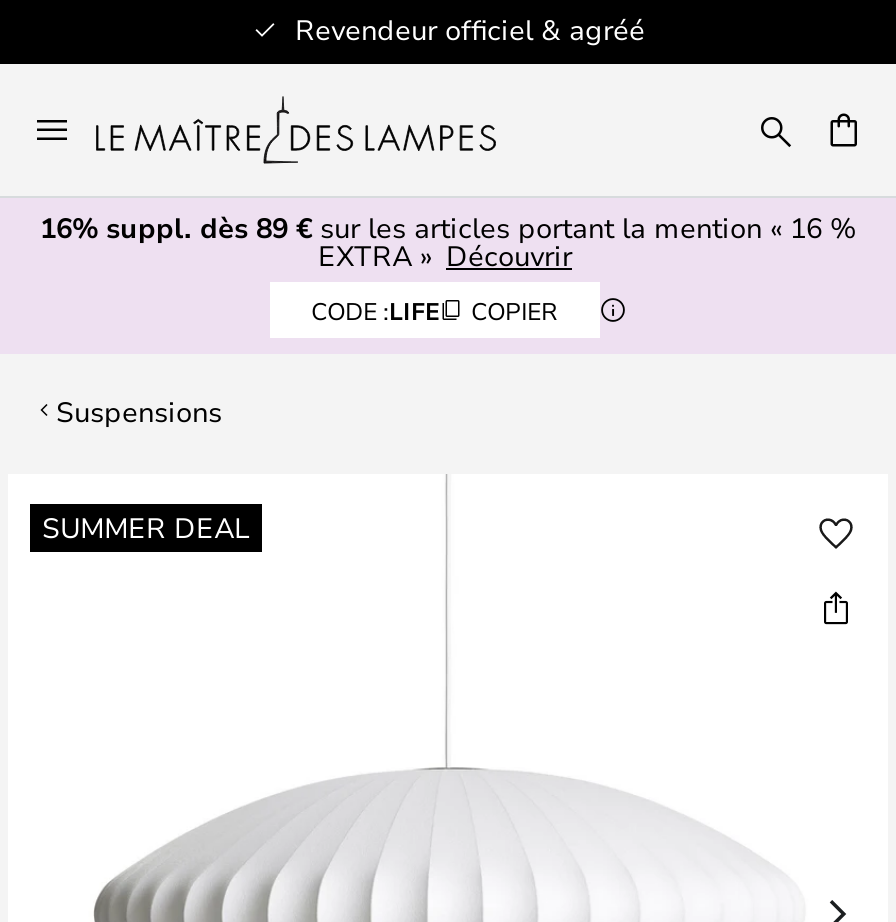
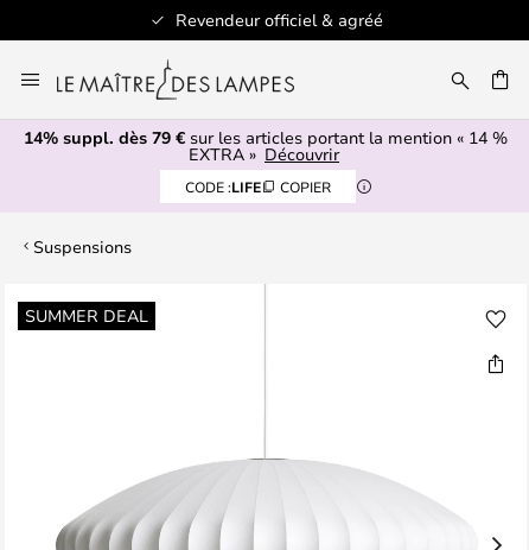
- 16% suppl. dès 89 €sur les articles portant la mention « 16 %
+ 14% suppl. dès 79 €sur les articles portant la mention « 14 %
